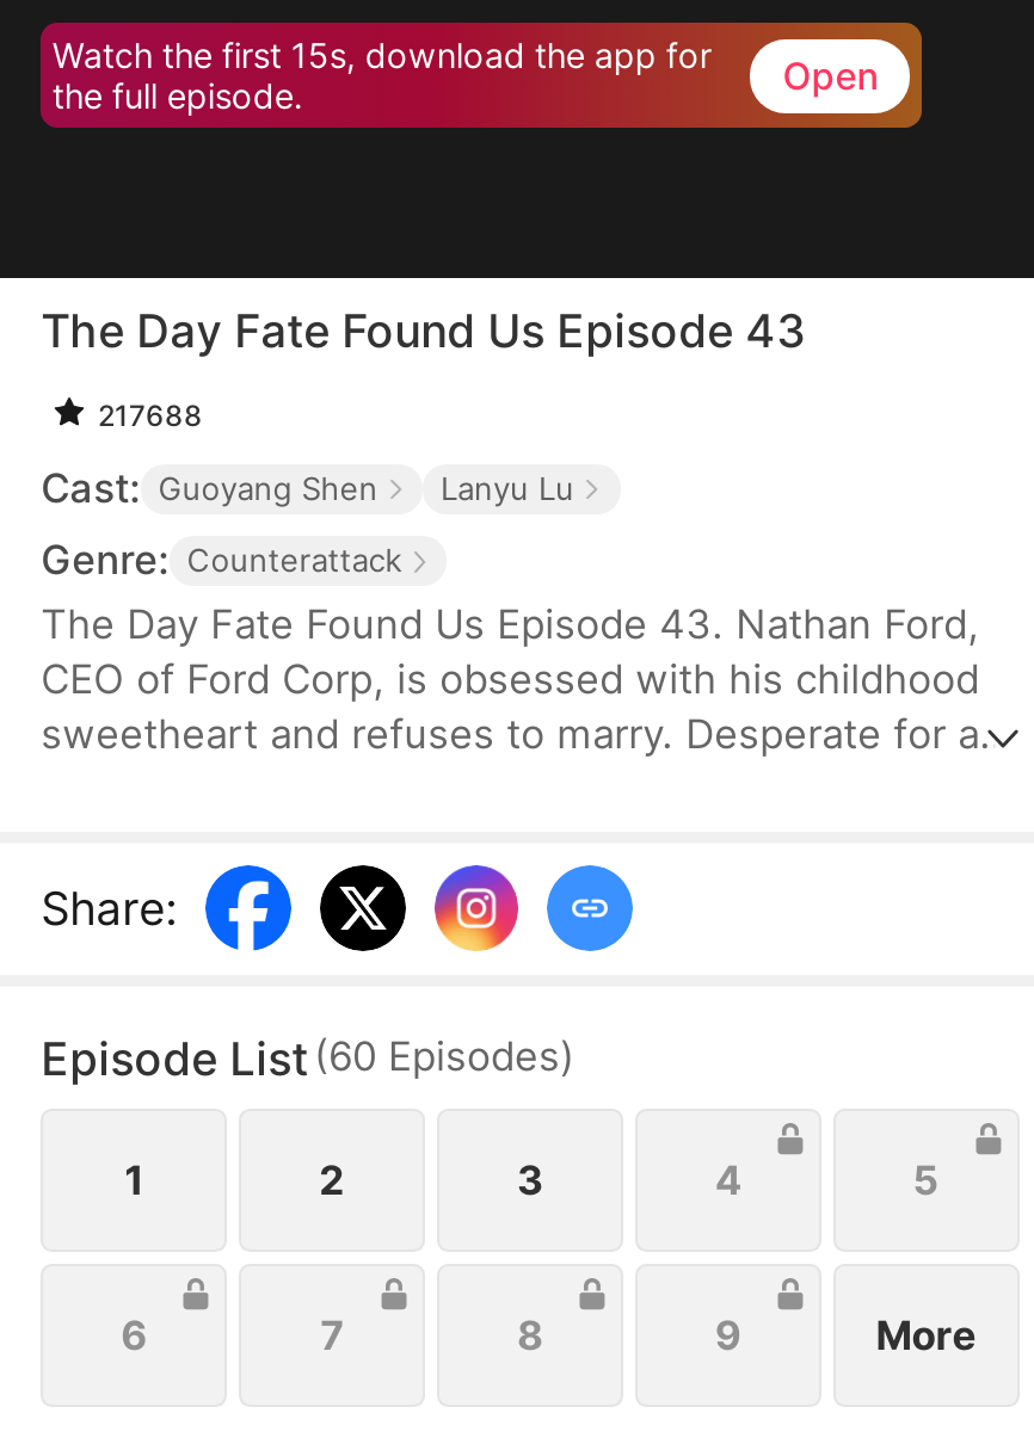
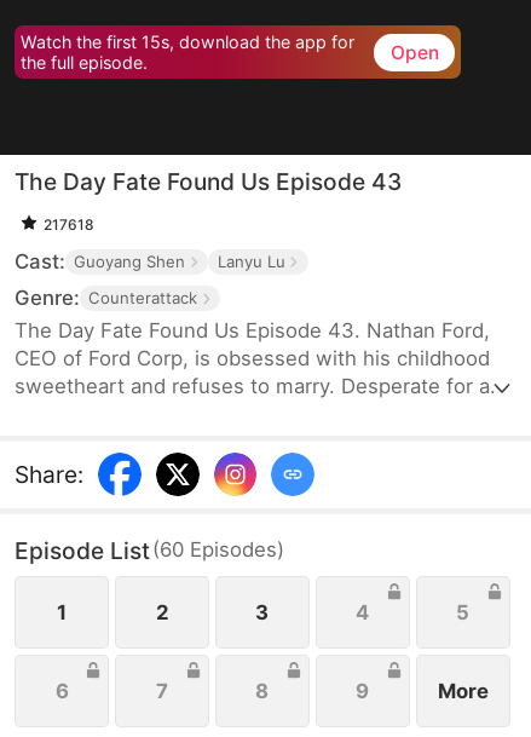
- 217688
+ 217618
